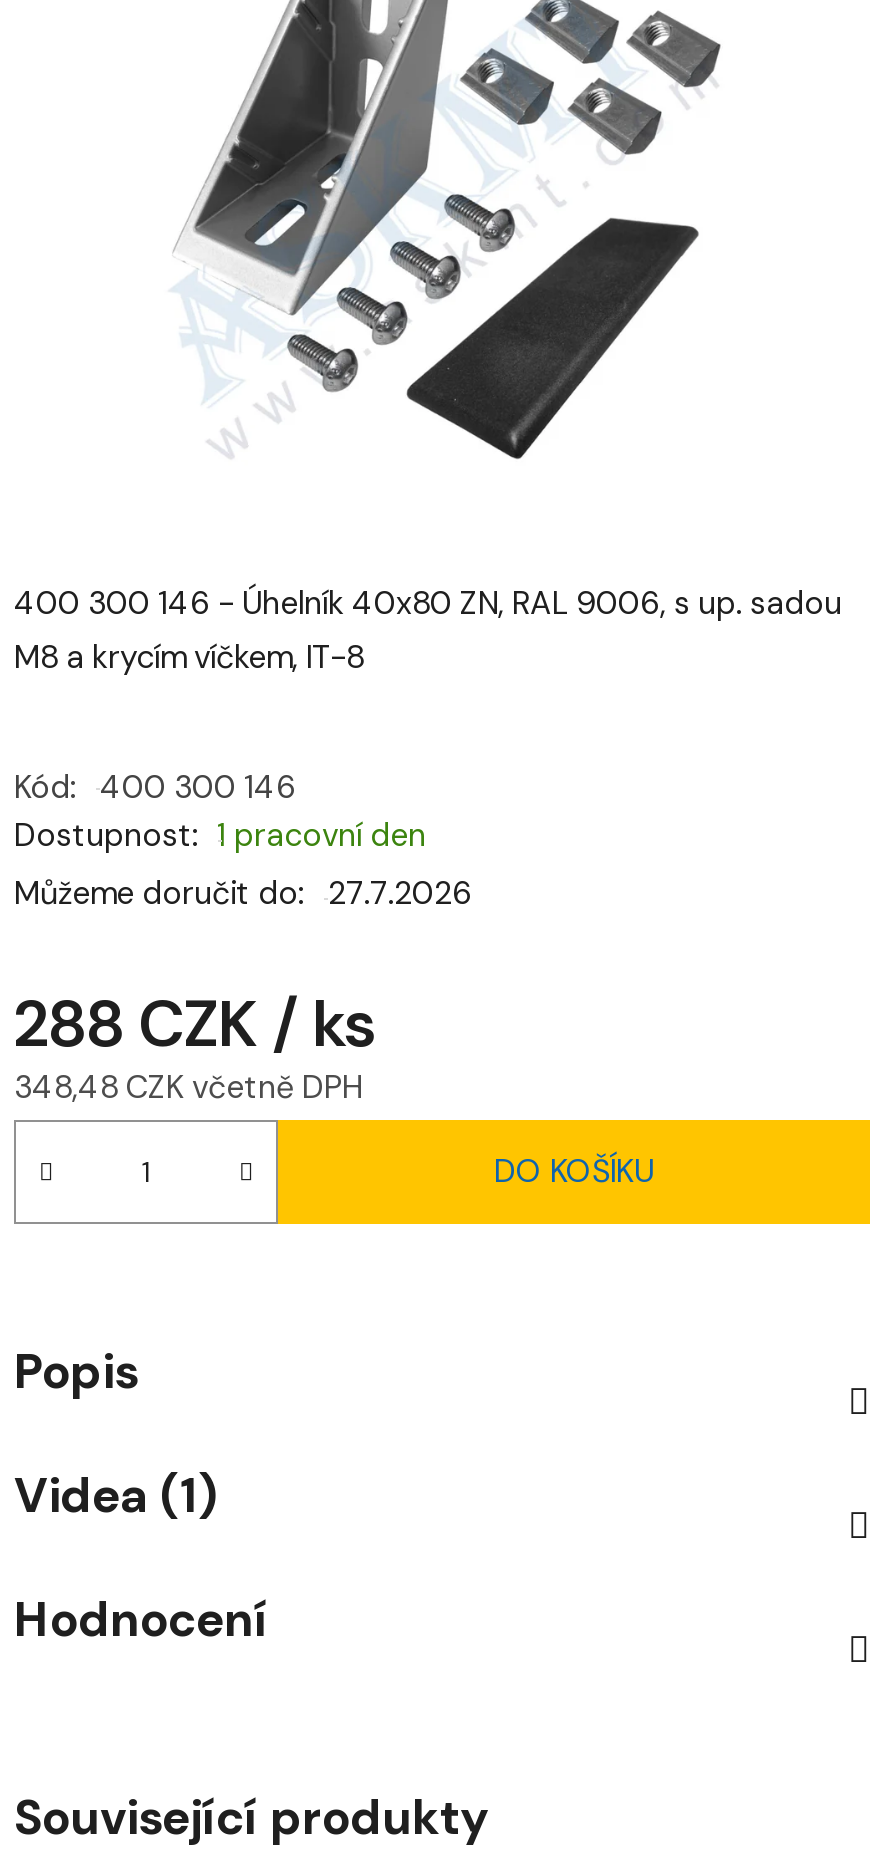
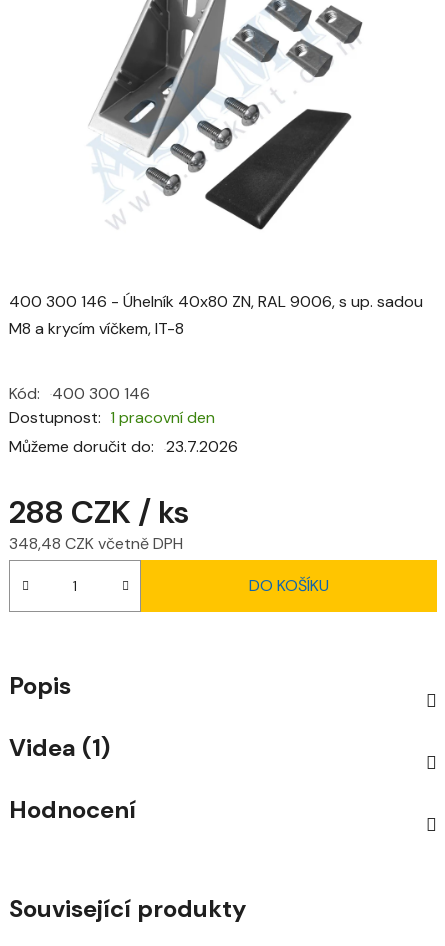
- Můžeme doručit do: 27.7.2026
+ Můžeme doručit do: 23.7.2026
